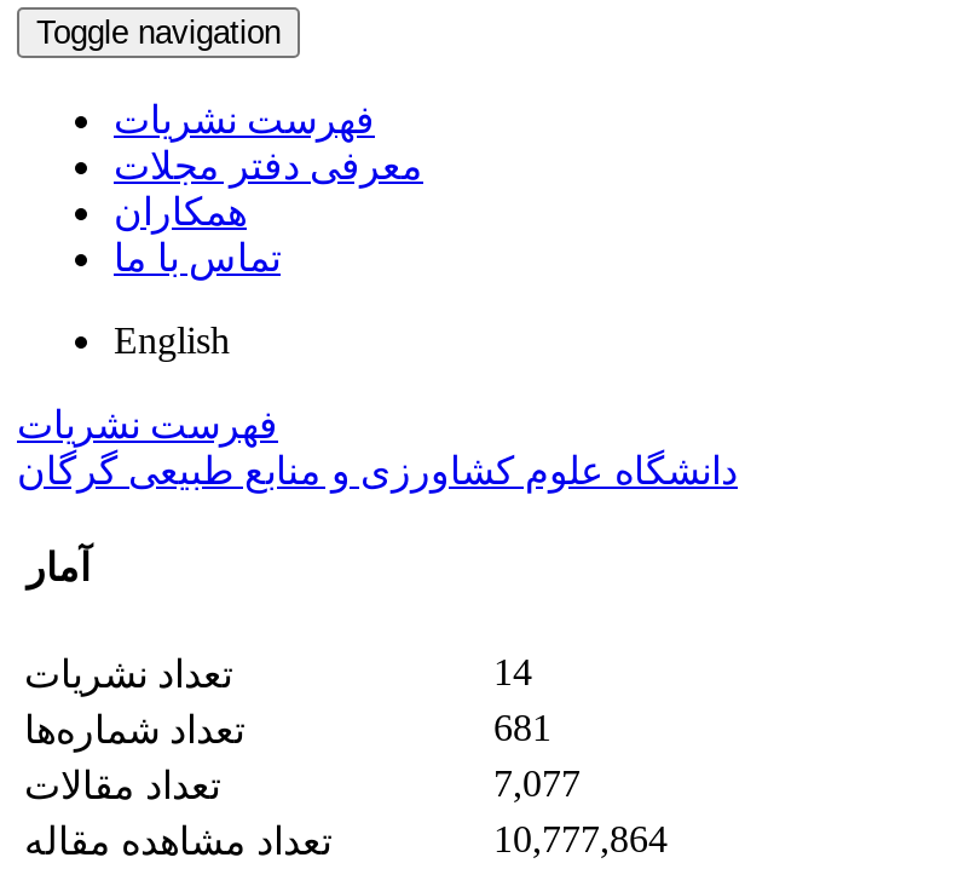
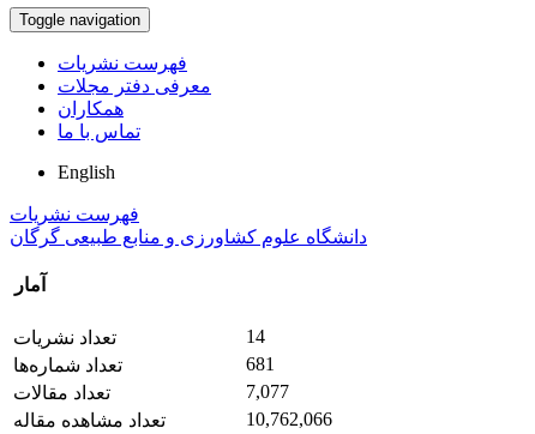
- 10,777,864
+ 10,762,066
